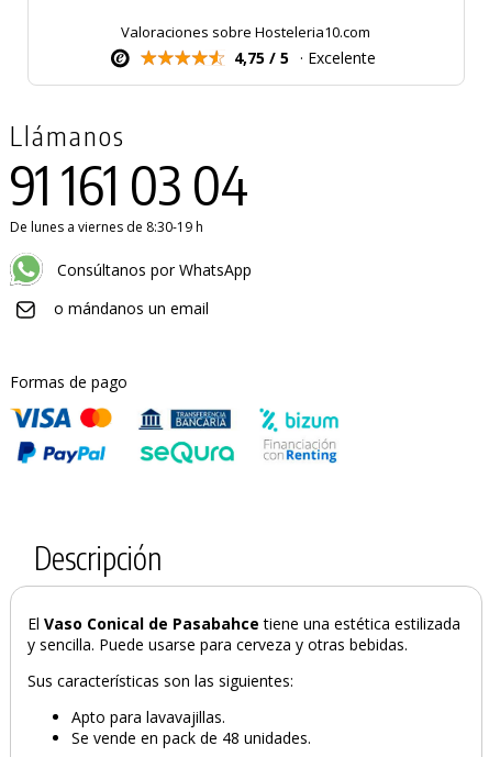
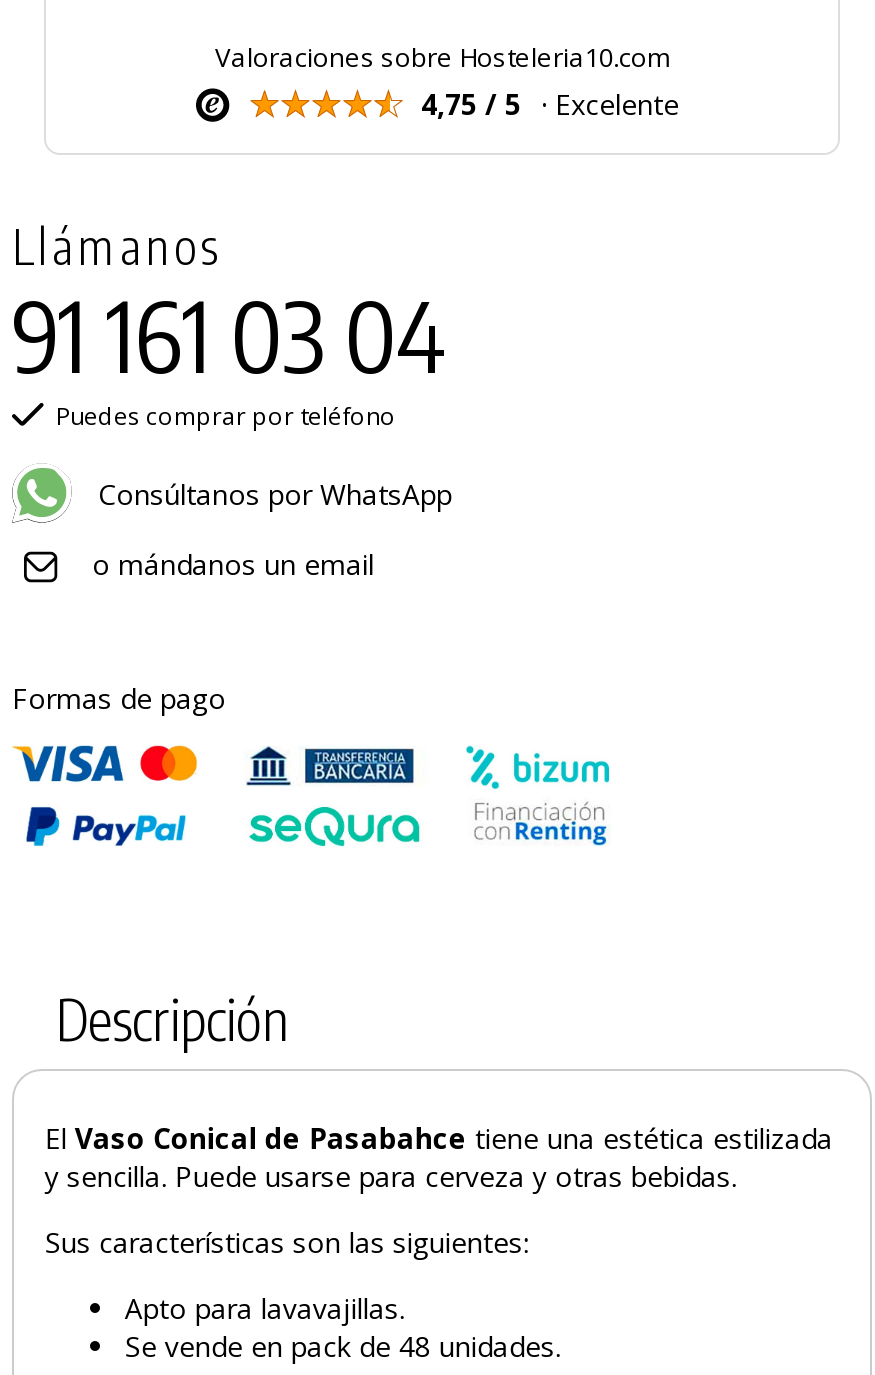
- De lunes a viernes de 8:30-19 h
+ Puedes comprar por teléfono
